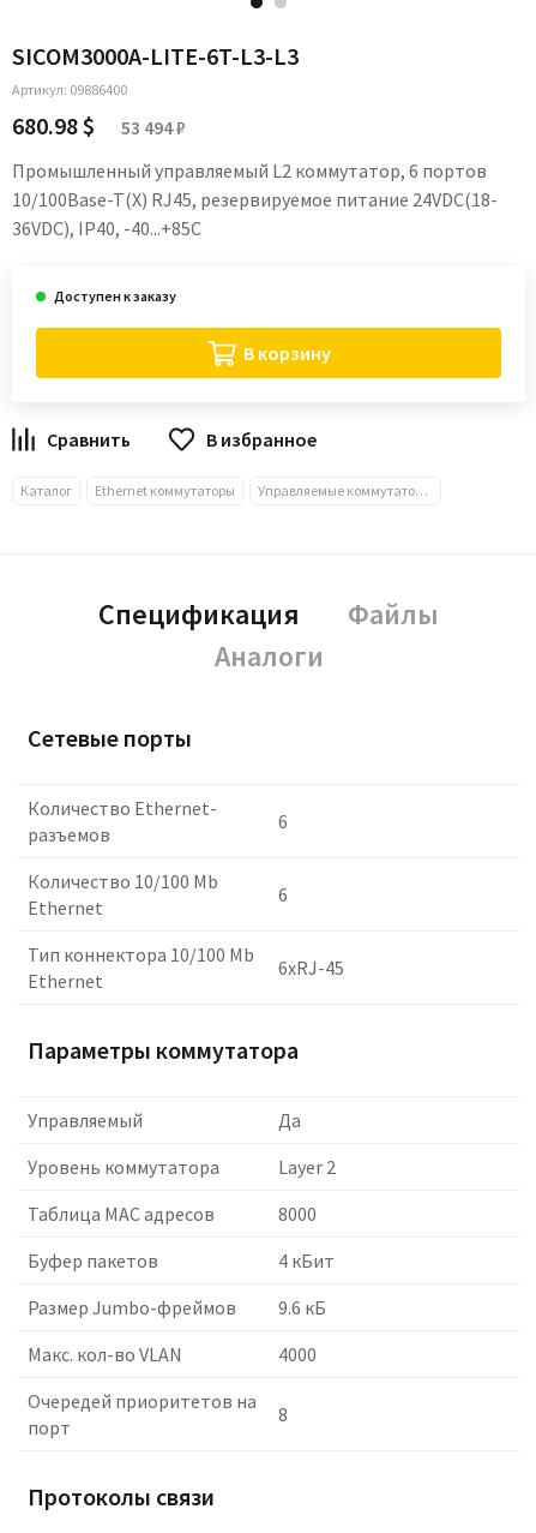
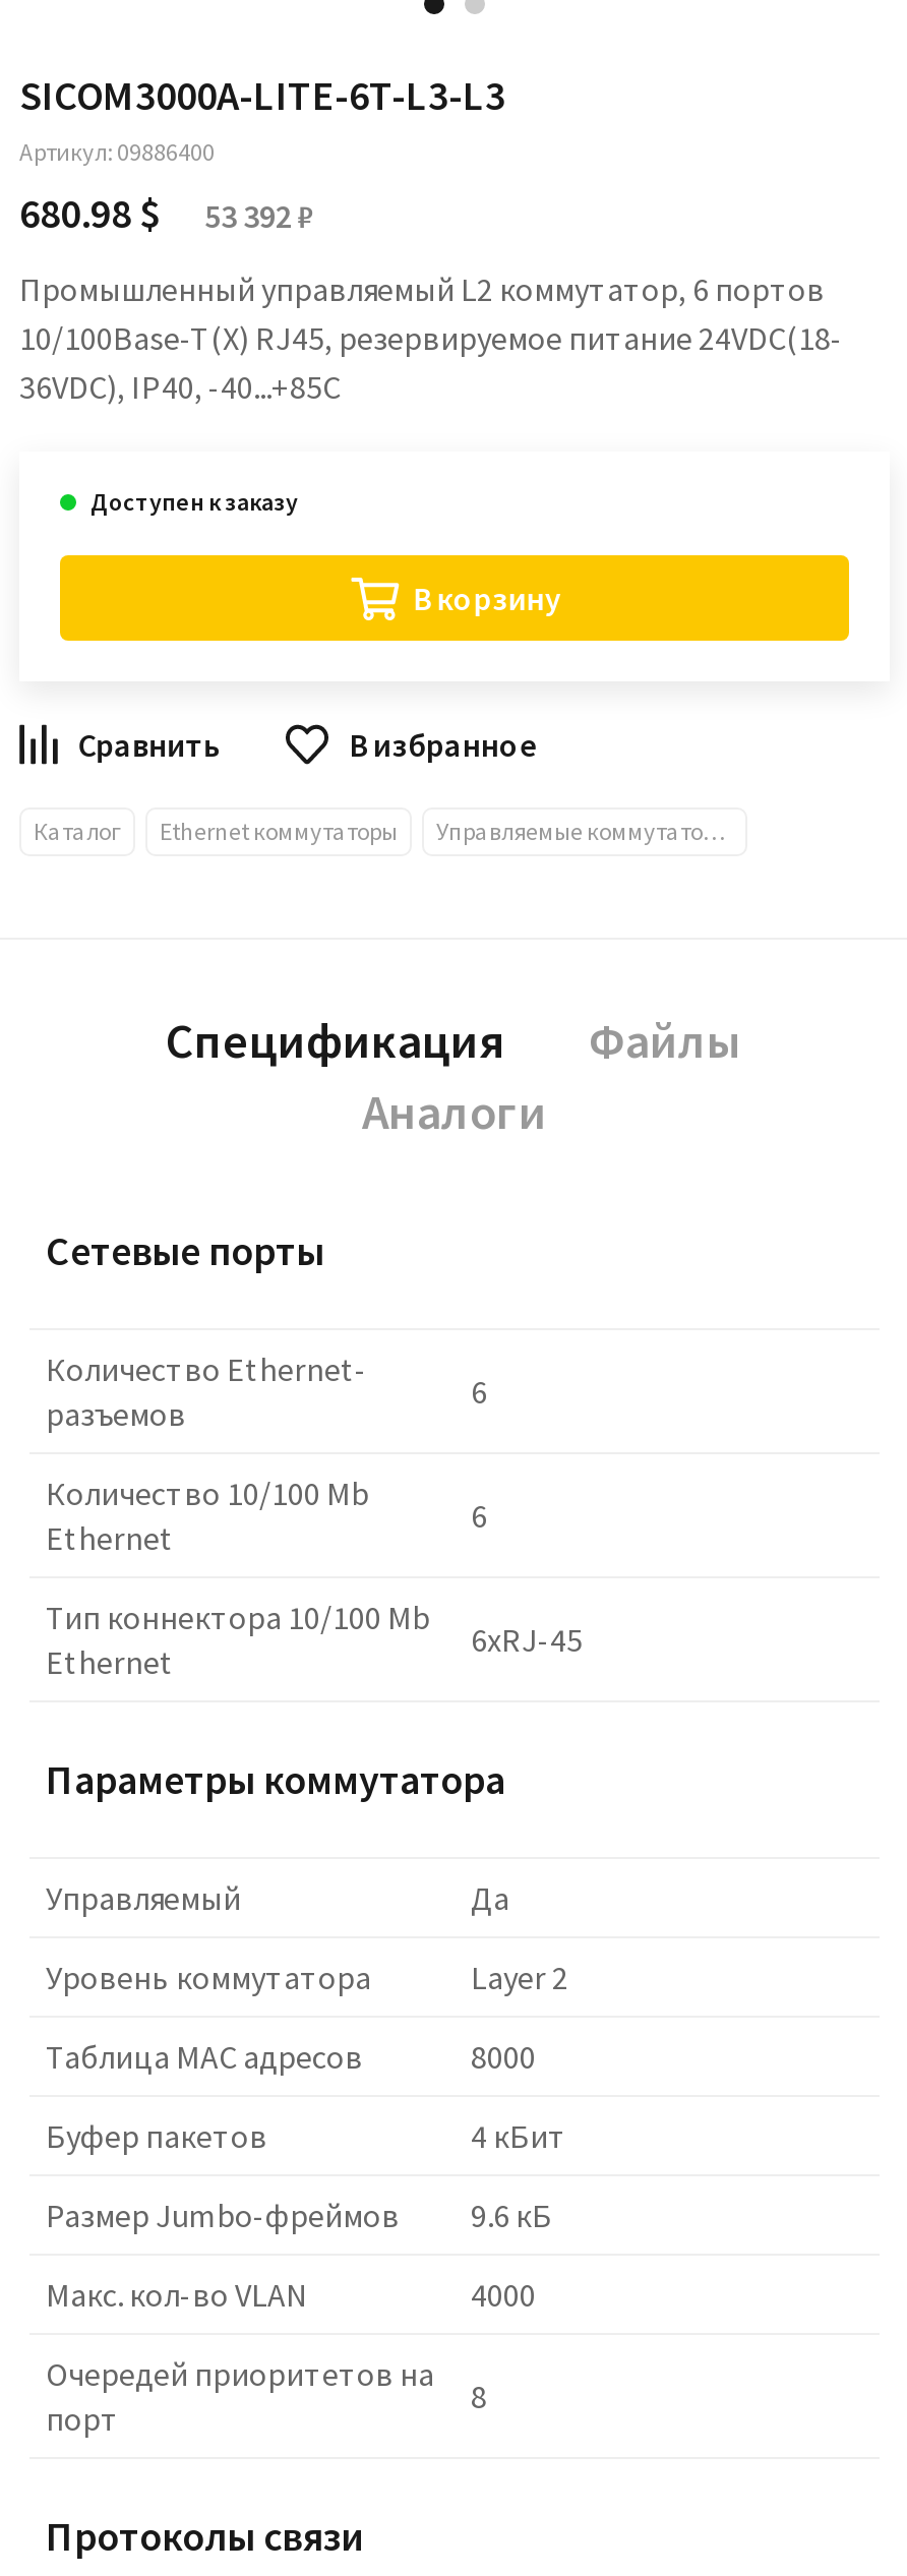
- 680.98 $ 53 494 ₽
+ 680.98 $ 53 392 ₽
